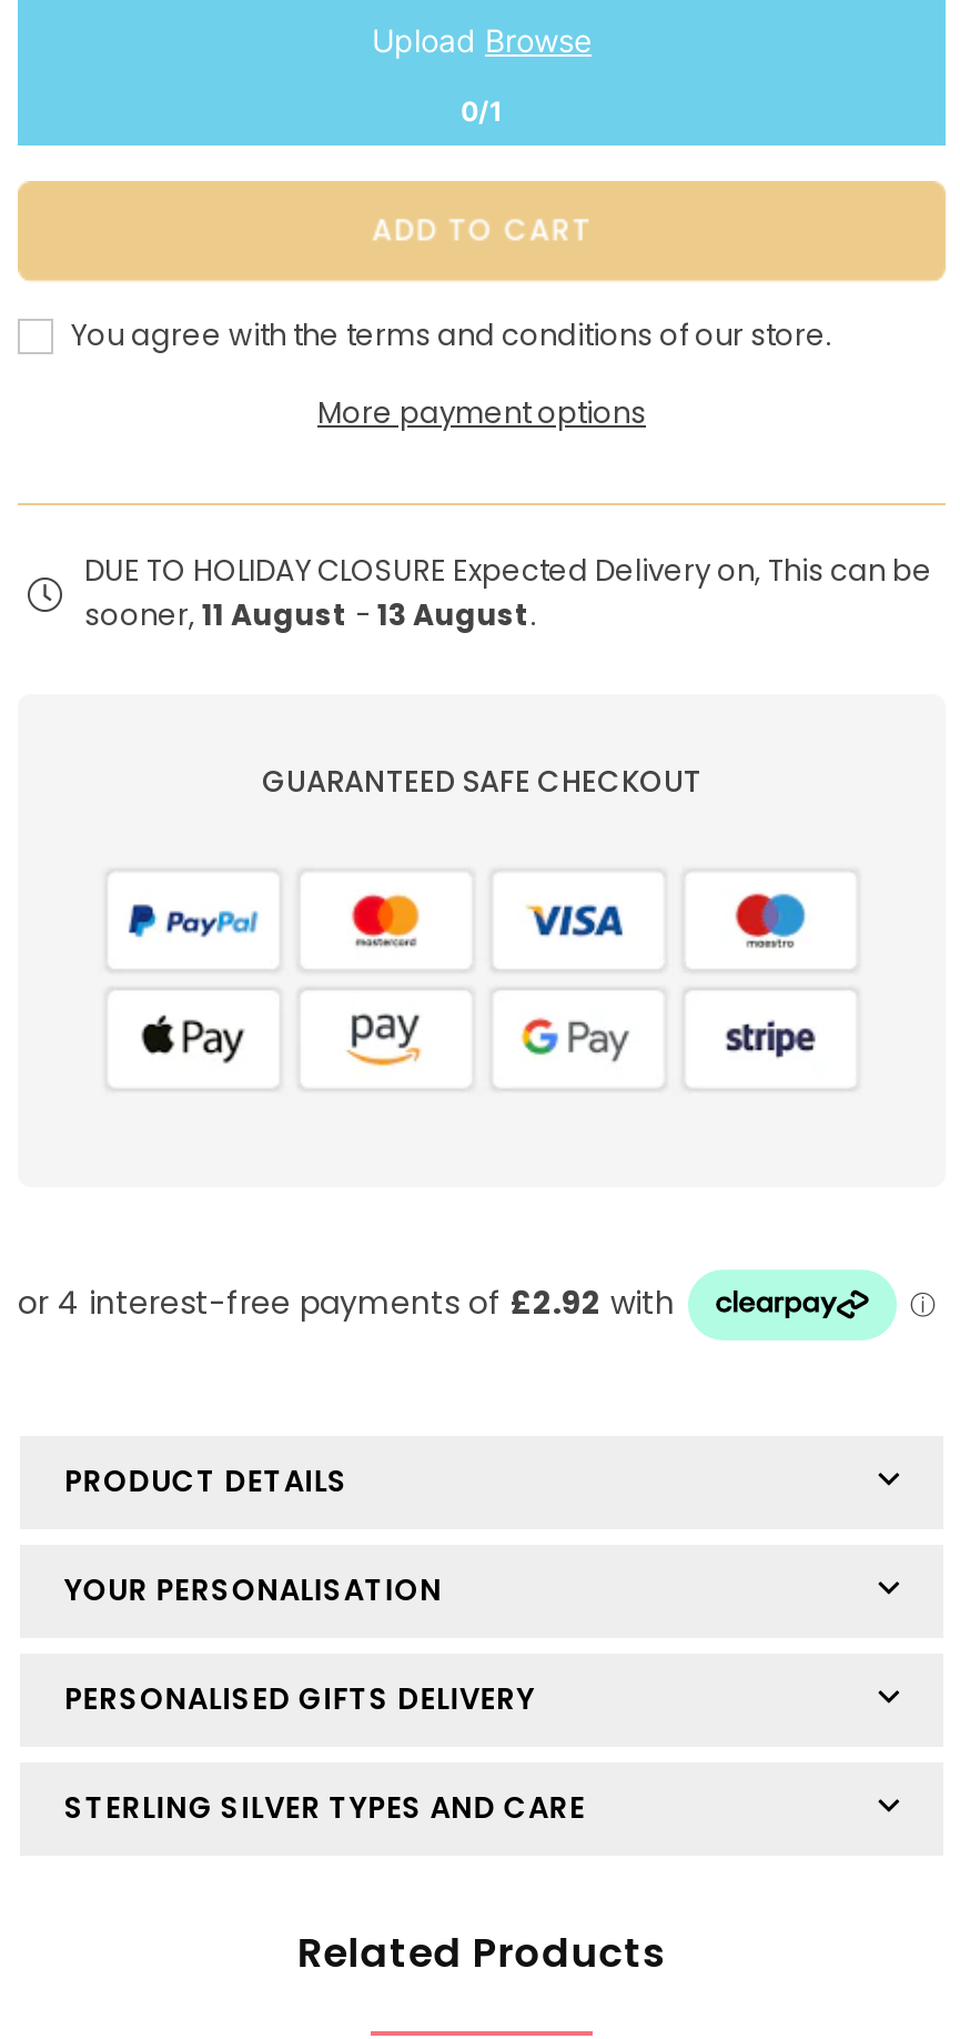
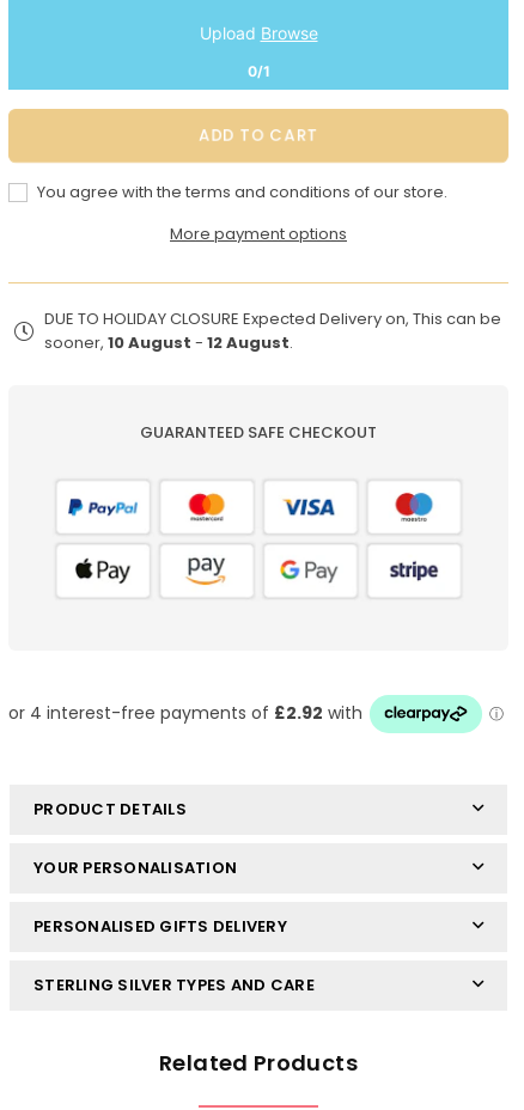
- sooner, 11 August - 13 August.
+ sooner, 10 August - 12 August.
